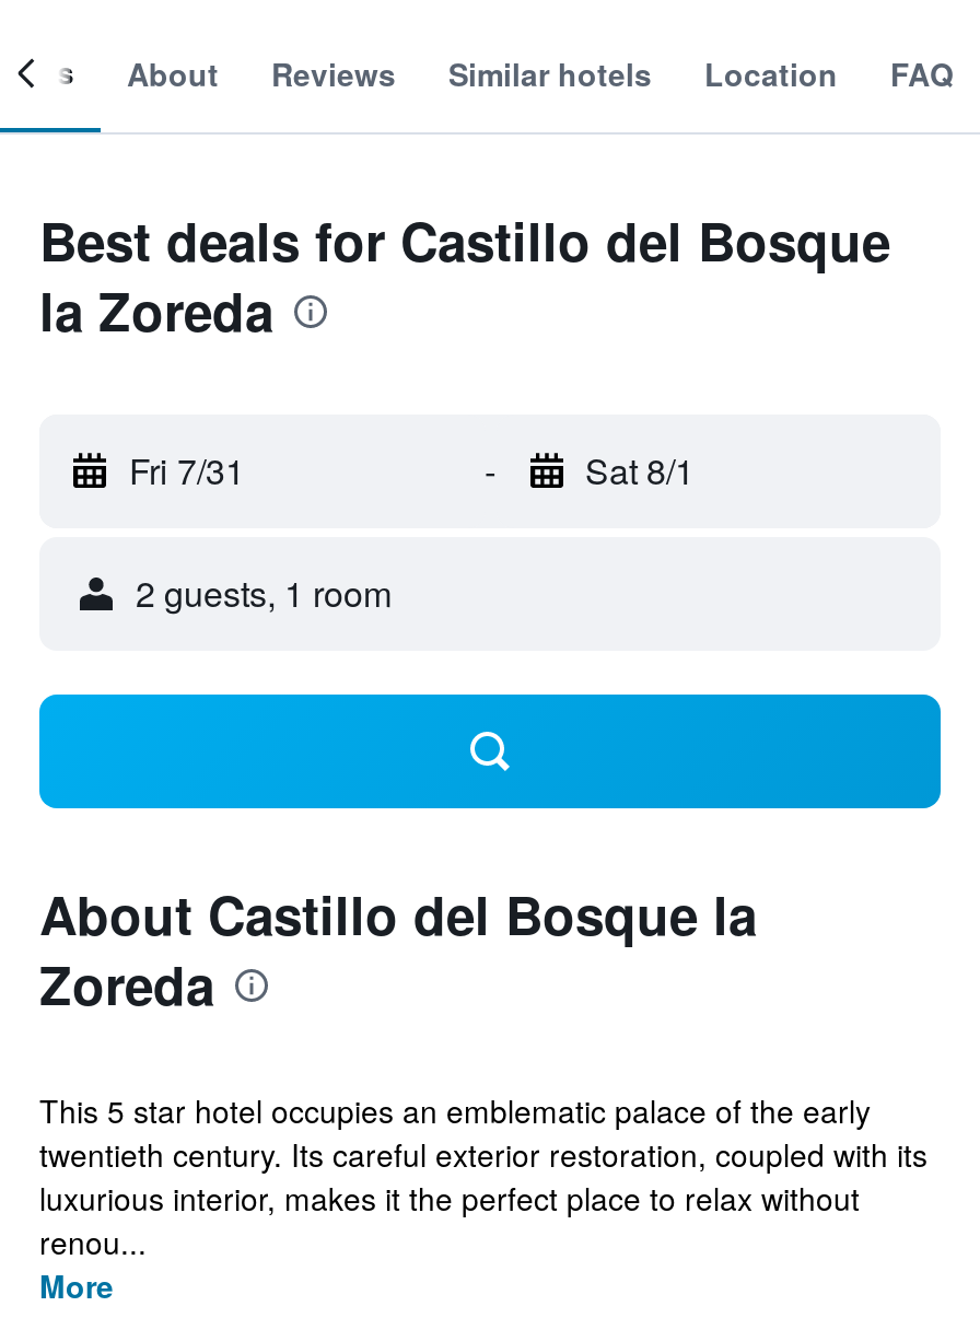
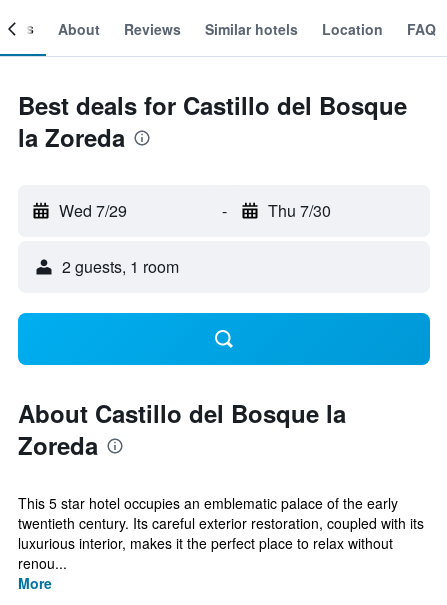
- Fri 7/31
+ Wed 7/29

- Sat 8/1
+ Thu 7/30
